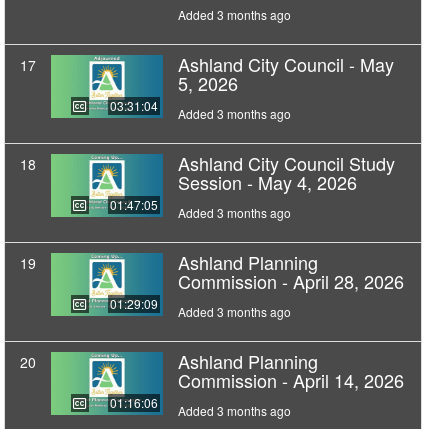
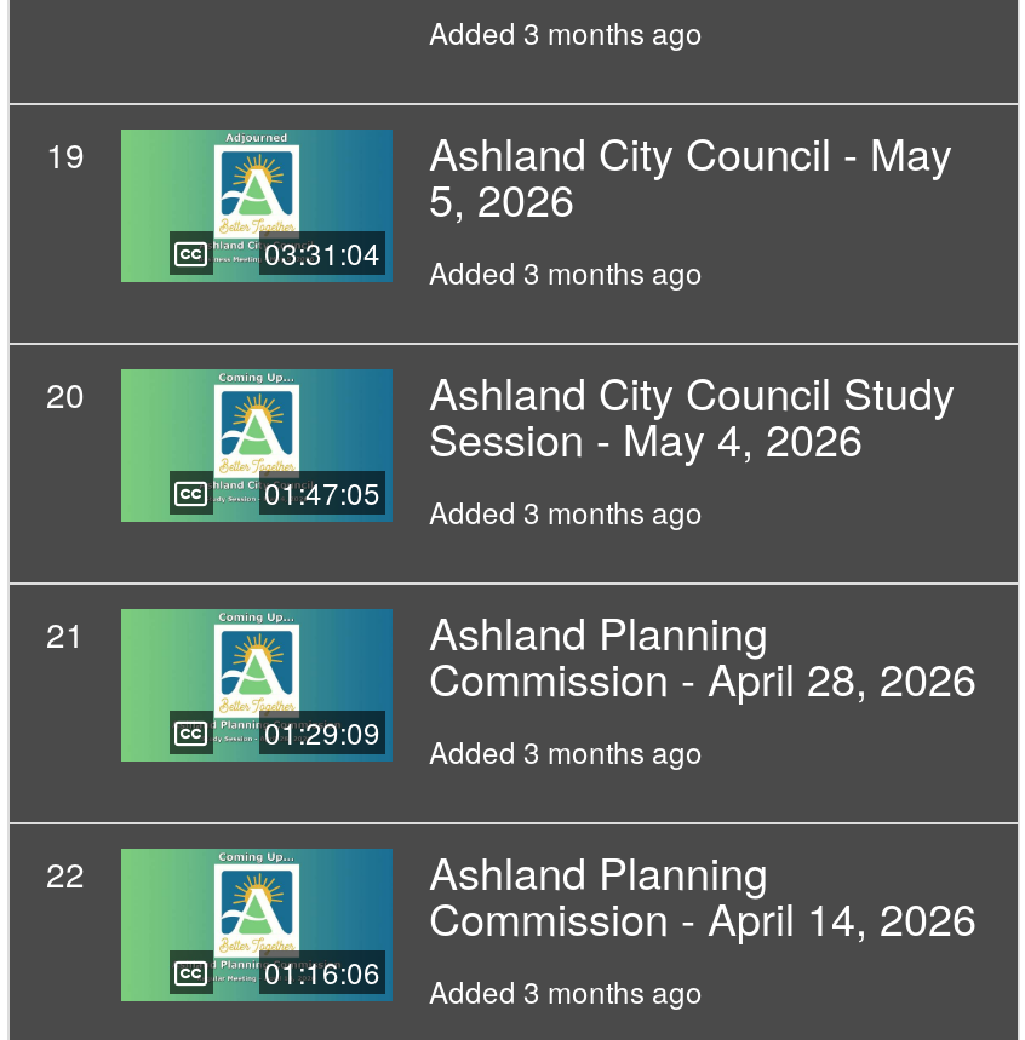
- 17
+ 19

- 18
+ 20

- 19
+ 21

- 20
+ 22
